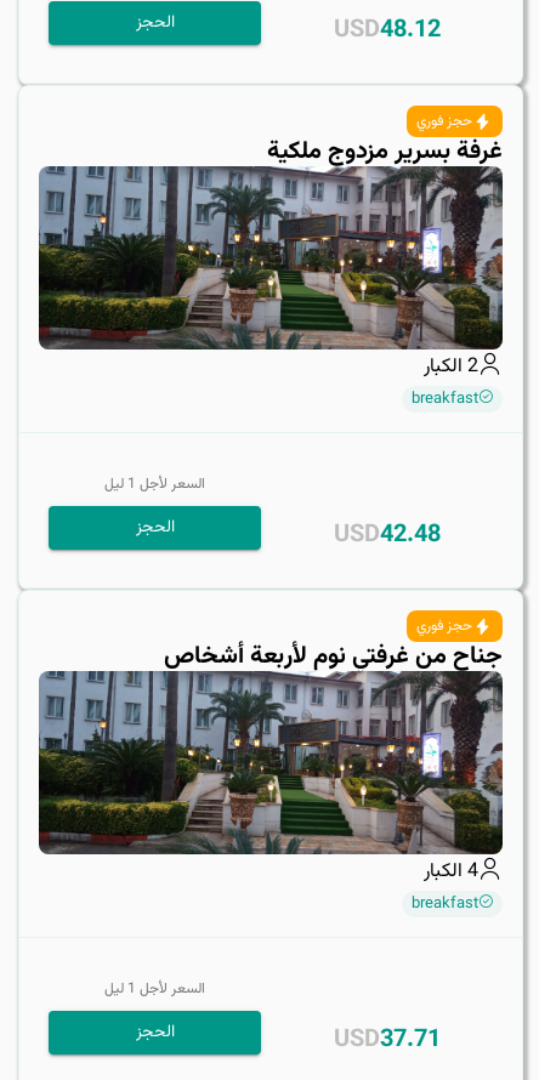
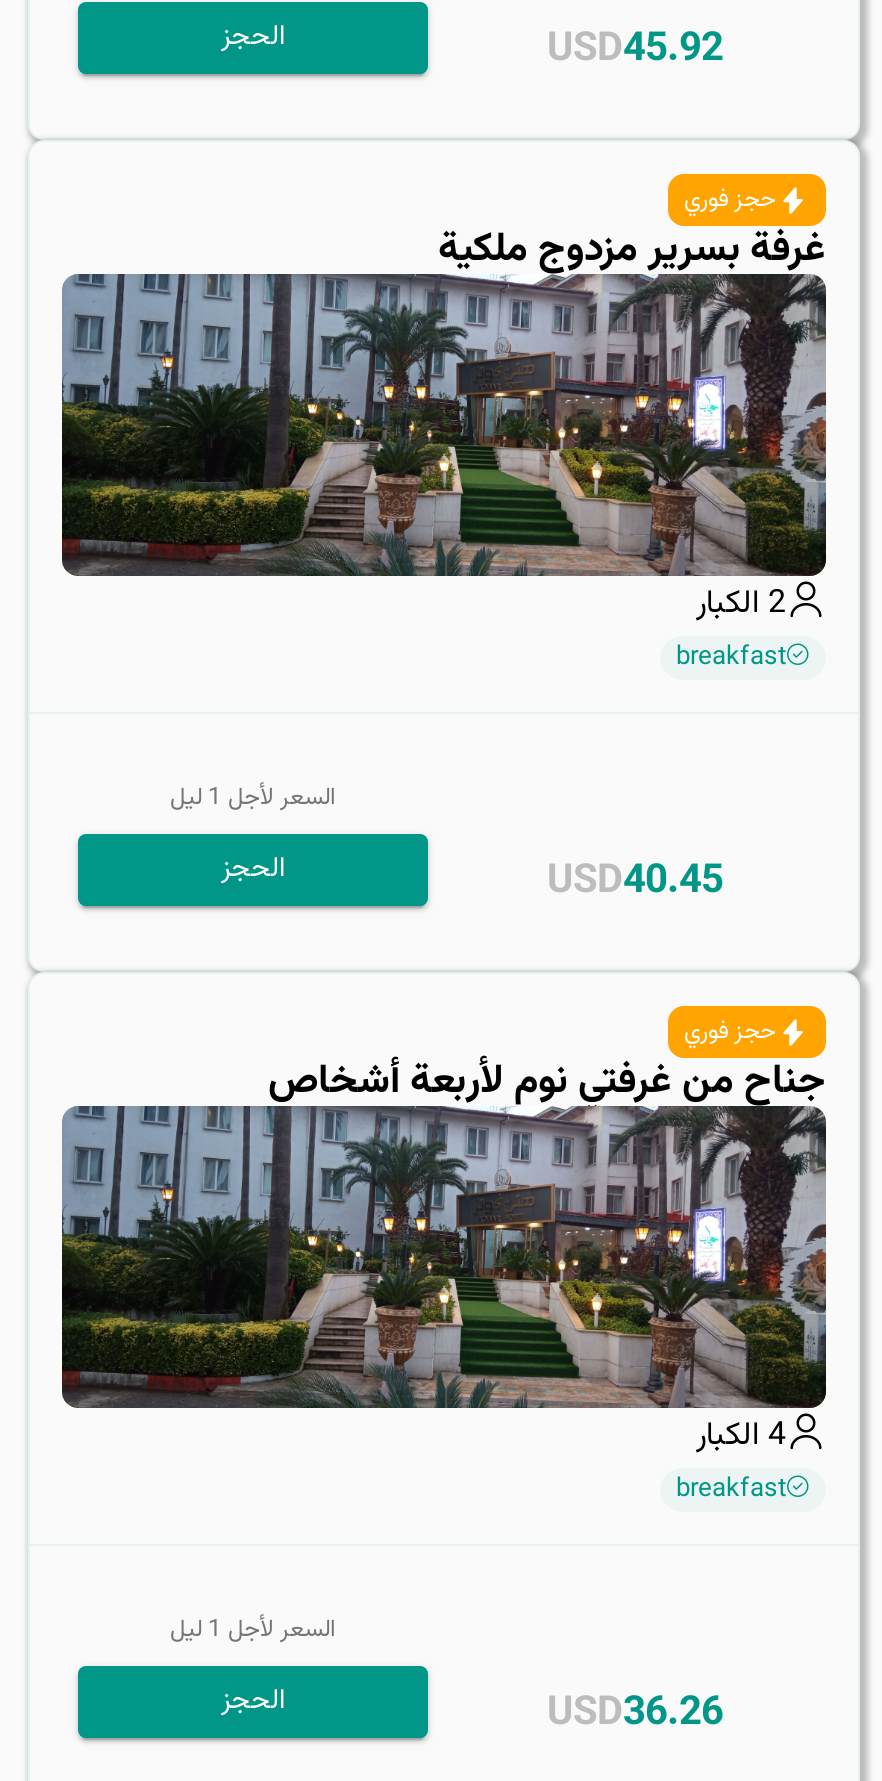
- USD 48.12
+ USD 45.92

- USD 42.48
+ USD 40.45

- USD 37.71
+ USD 36.26
